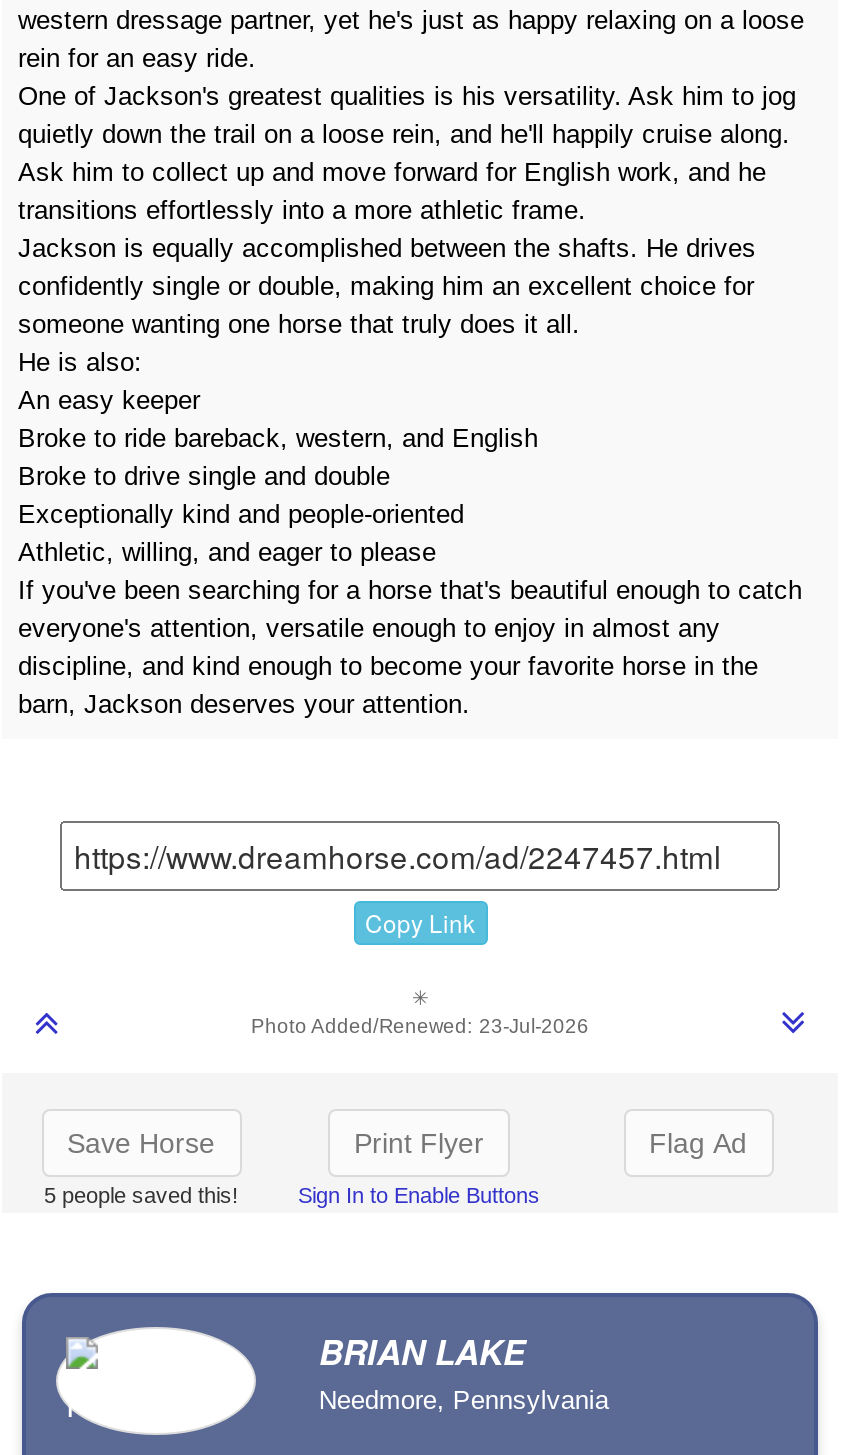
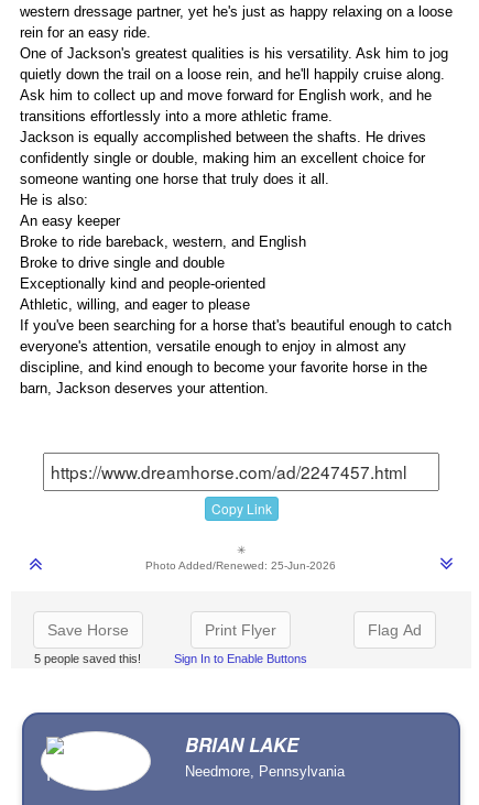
- Photo Added/Renewed: 23-Jul-2026
+ Photo Added/Renewed: 25-Jun-2026
